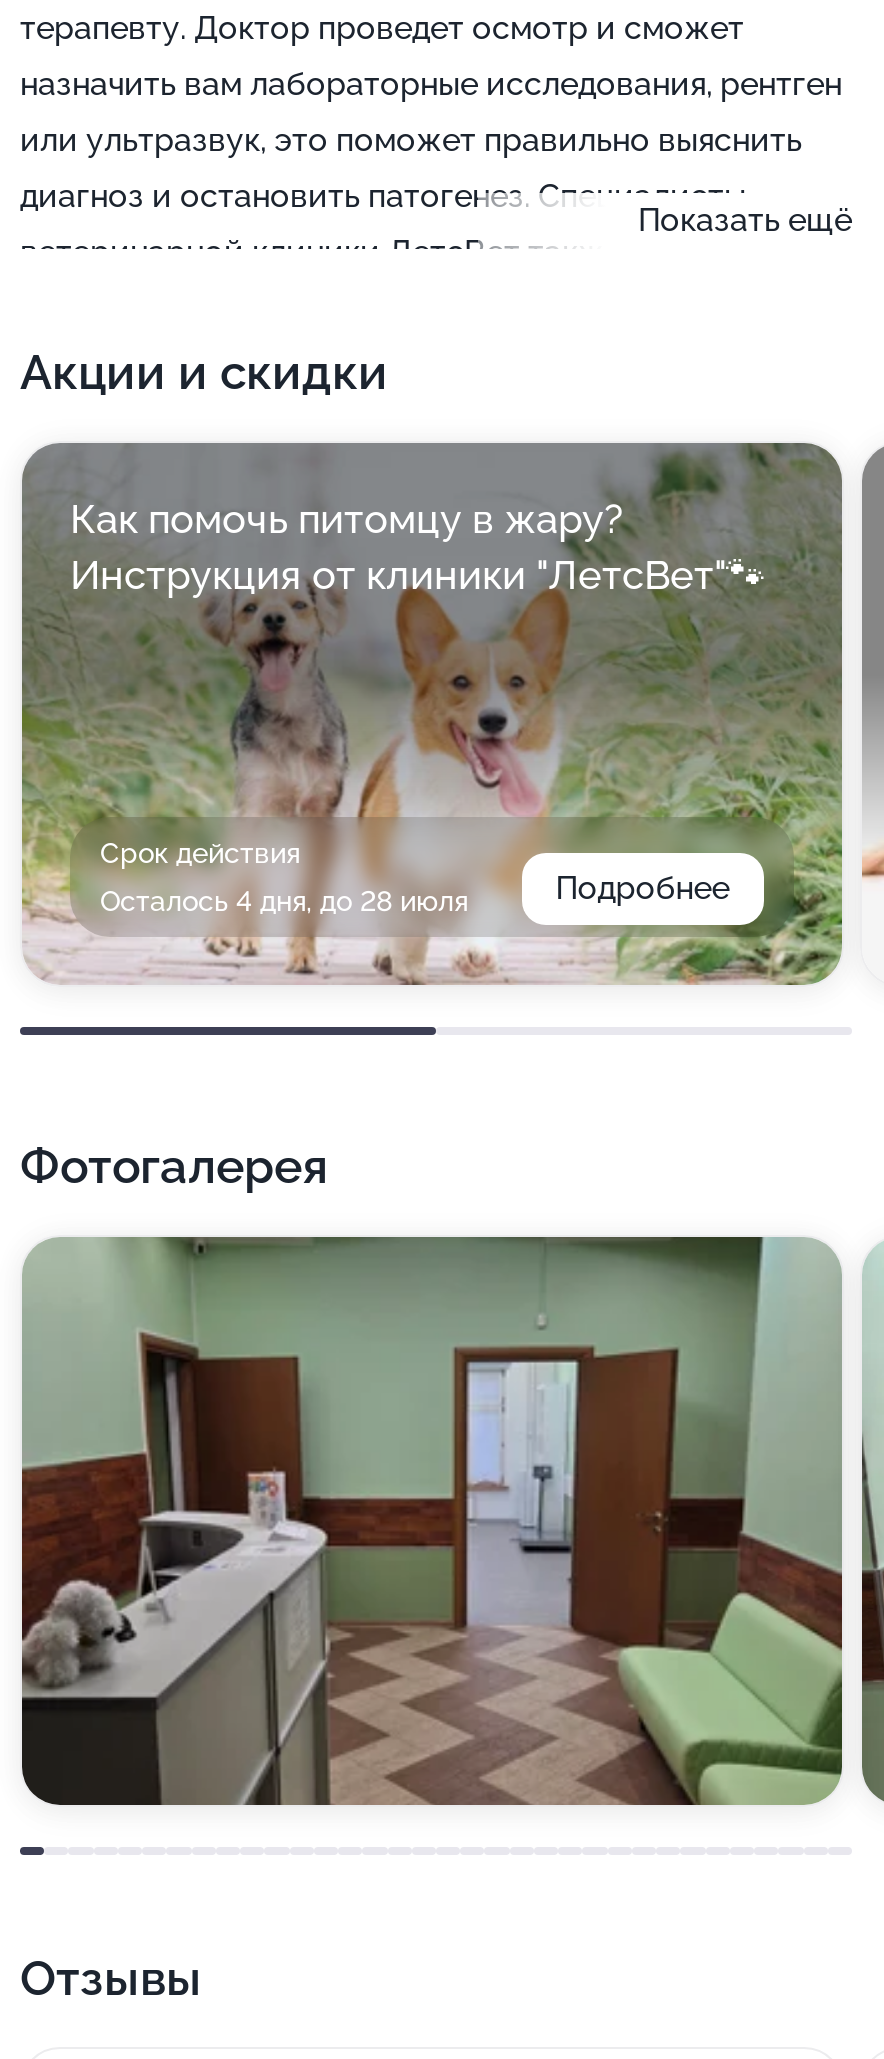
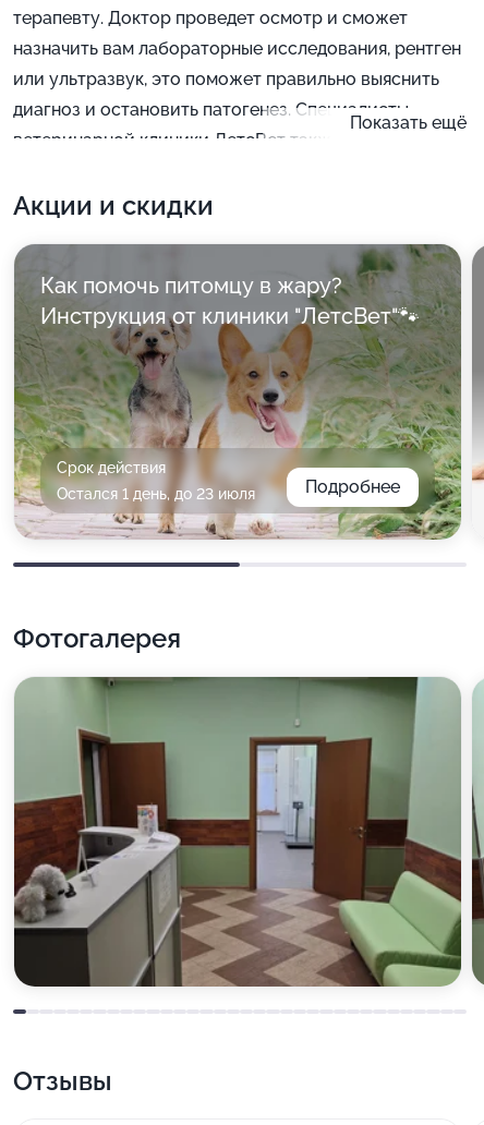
- Осталось 4 дня, до 28 июля
+ Остался 1 день, до 23 июля
